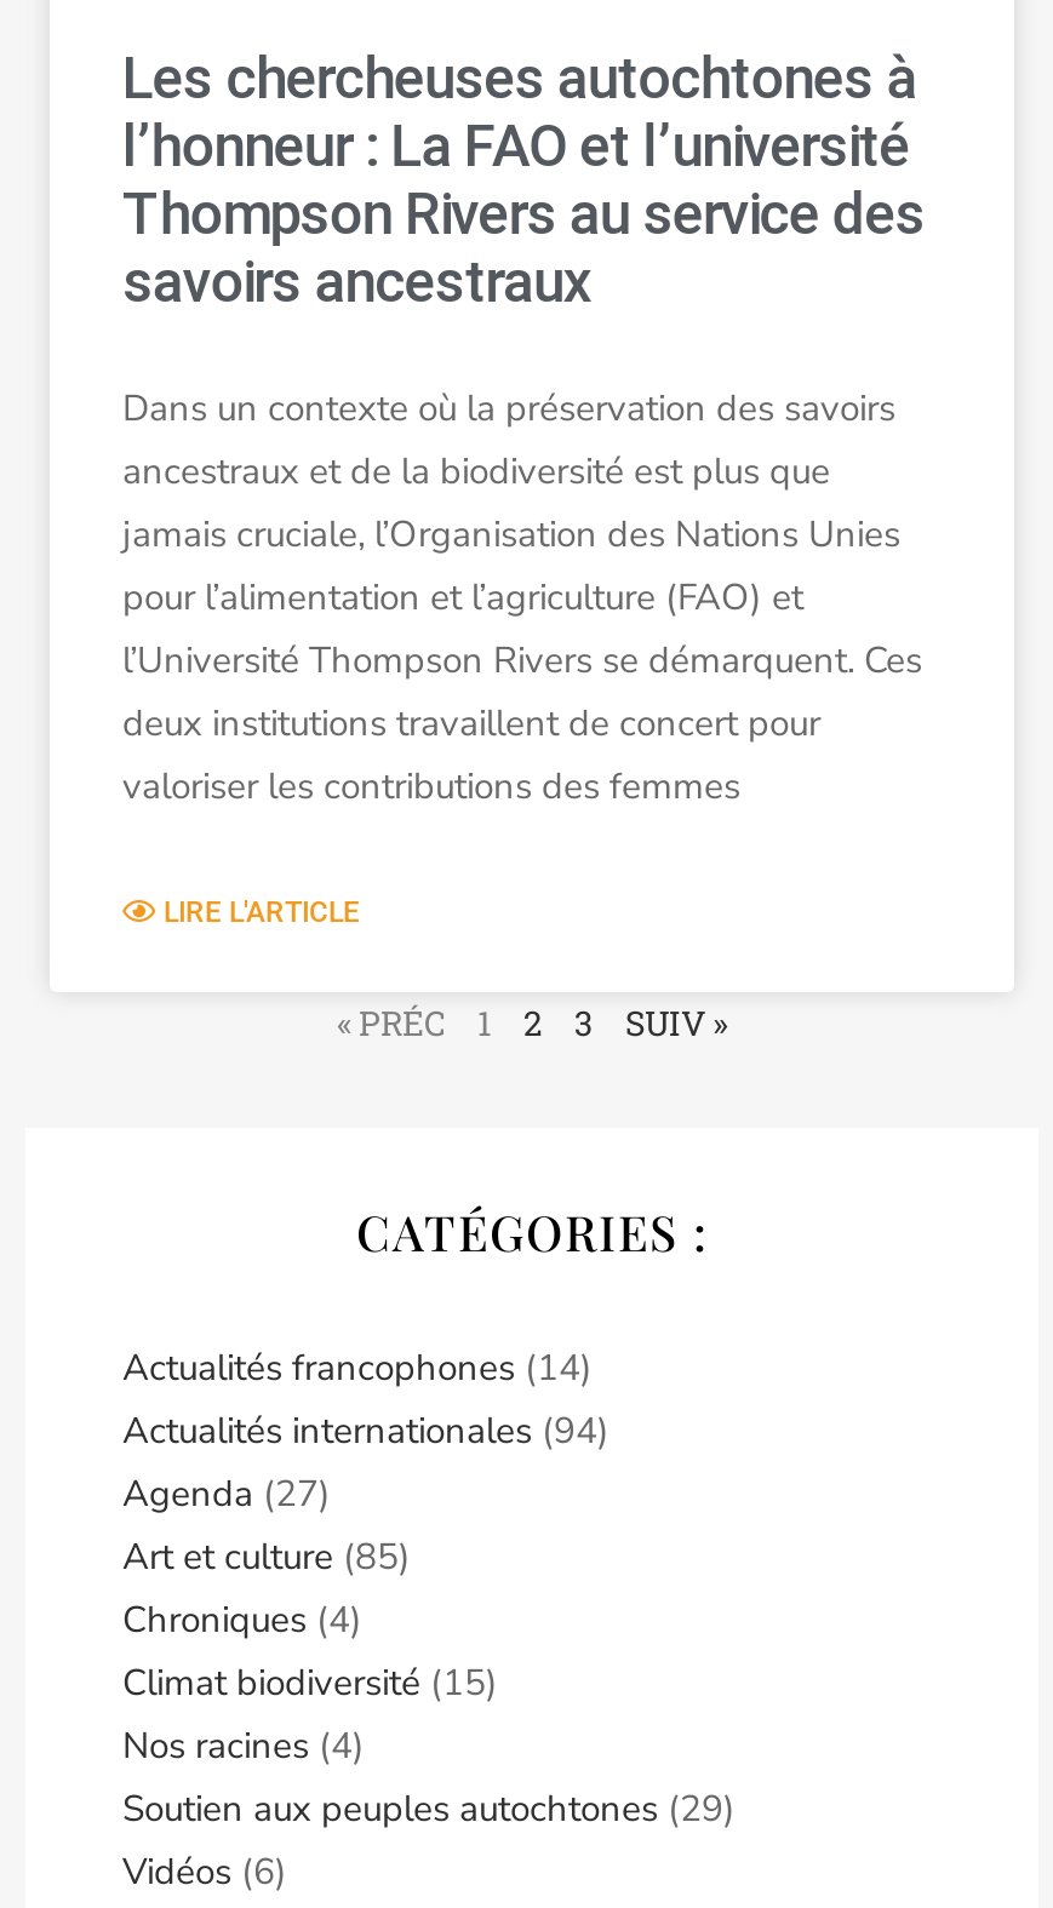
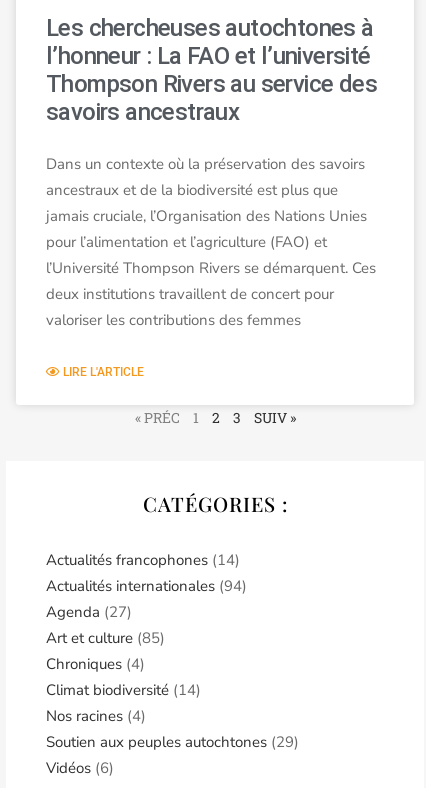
- Climat biodiversité (15)
+ Climat biodiversité (14)
